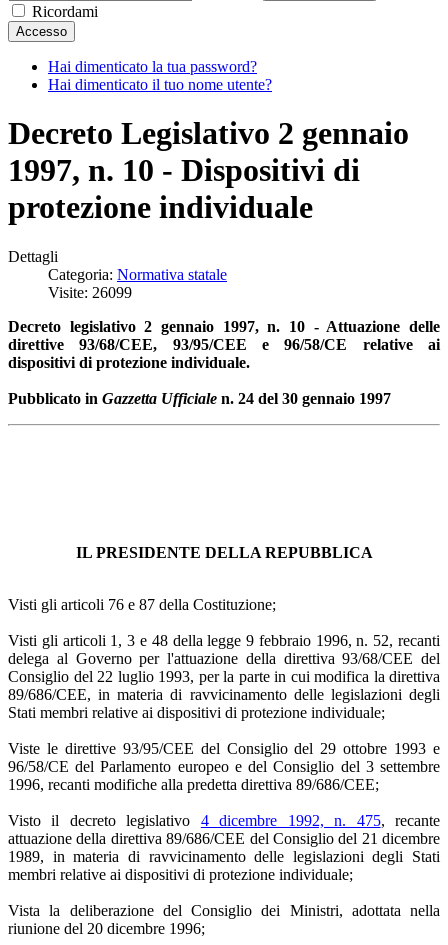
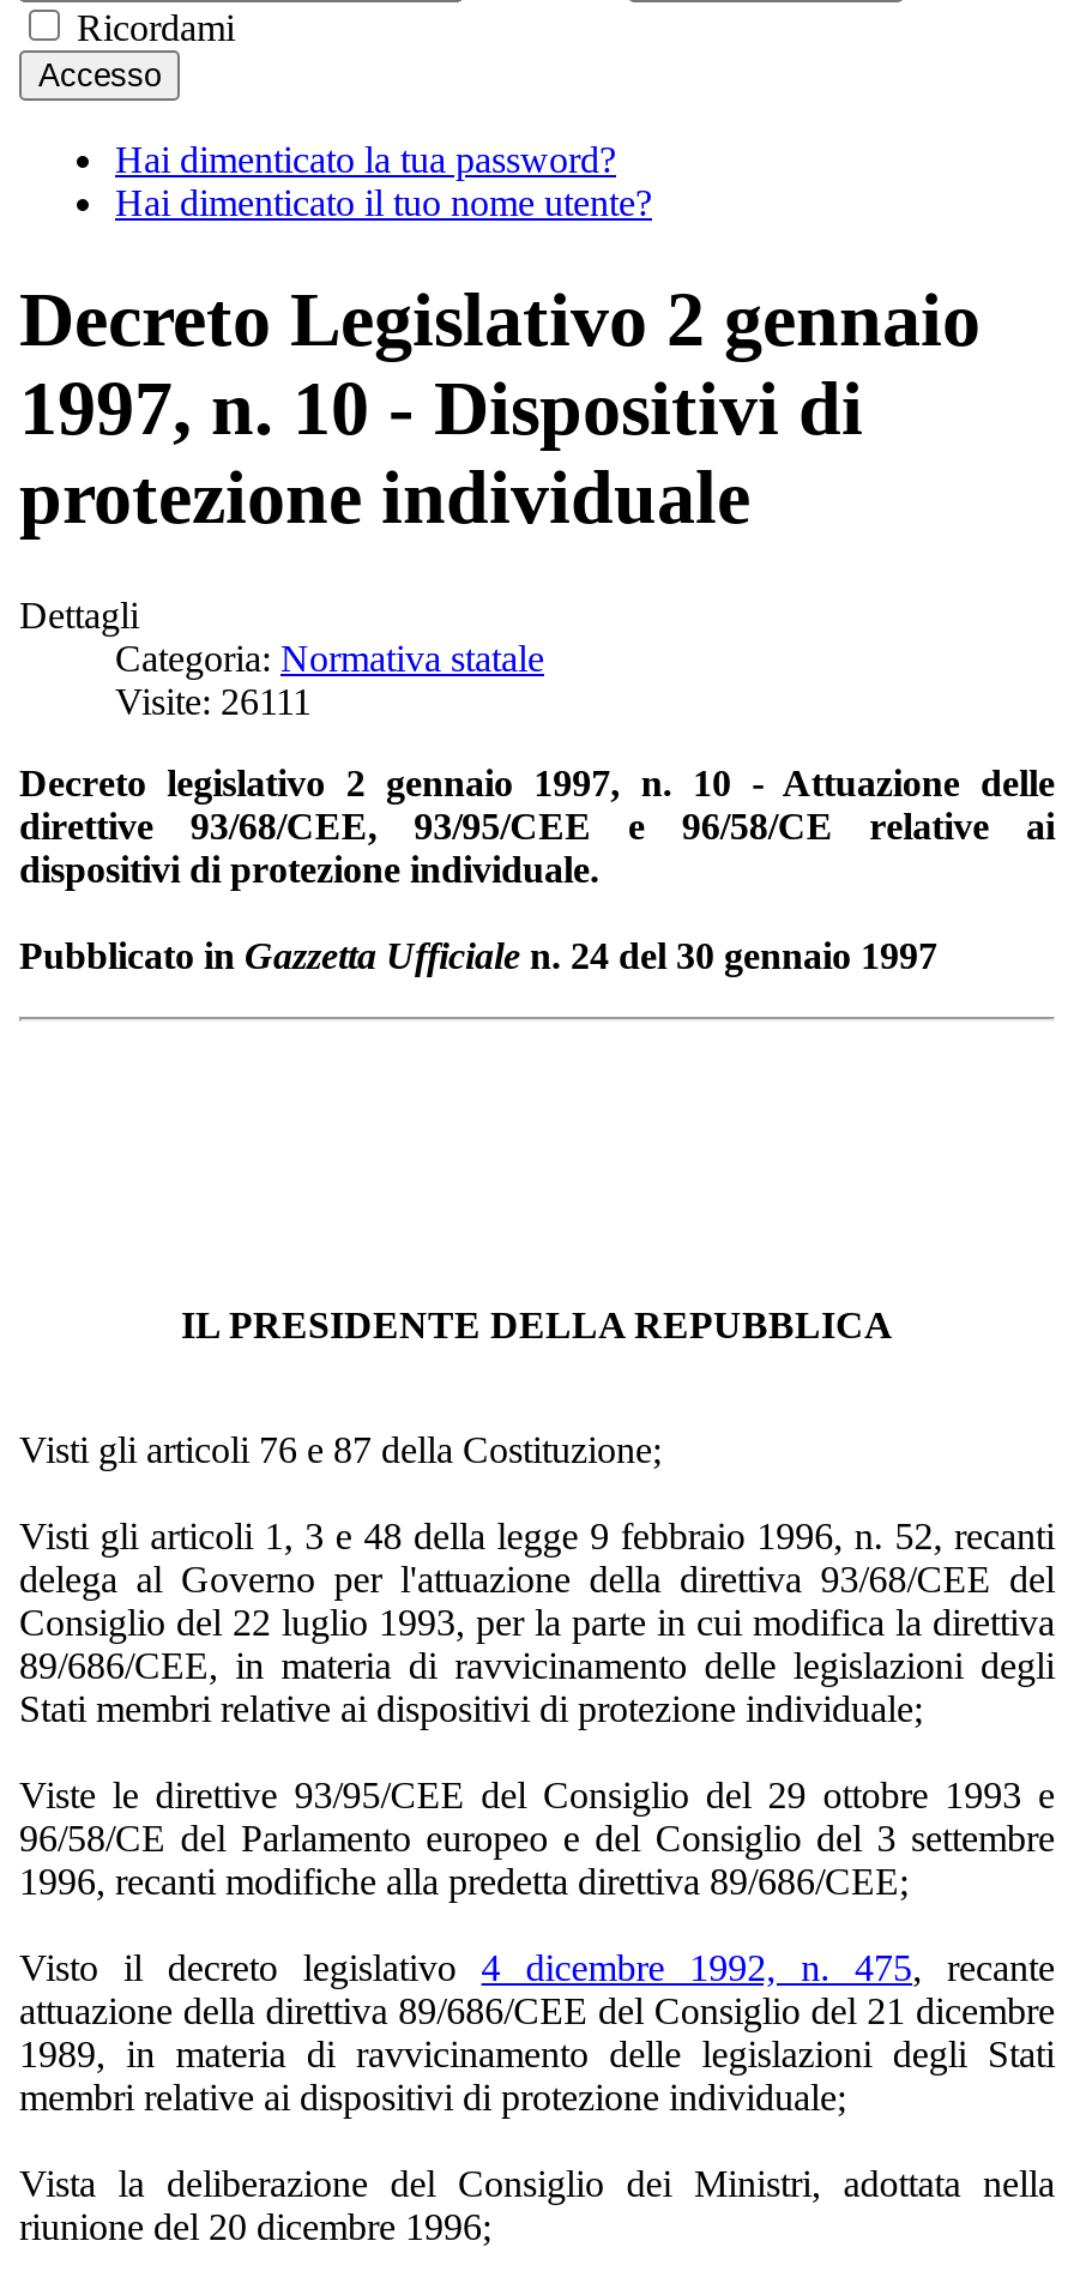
- Visite: 26099
+ Visite: 26111
